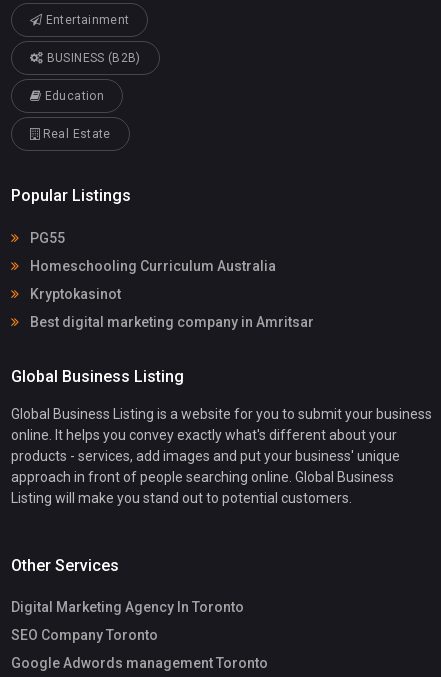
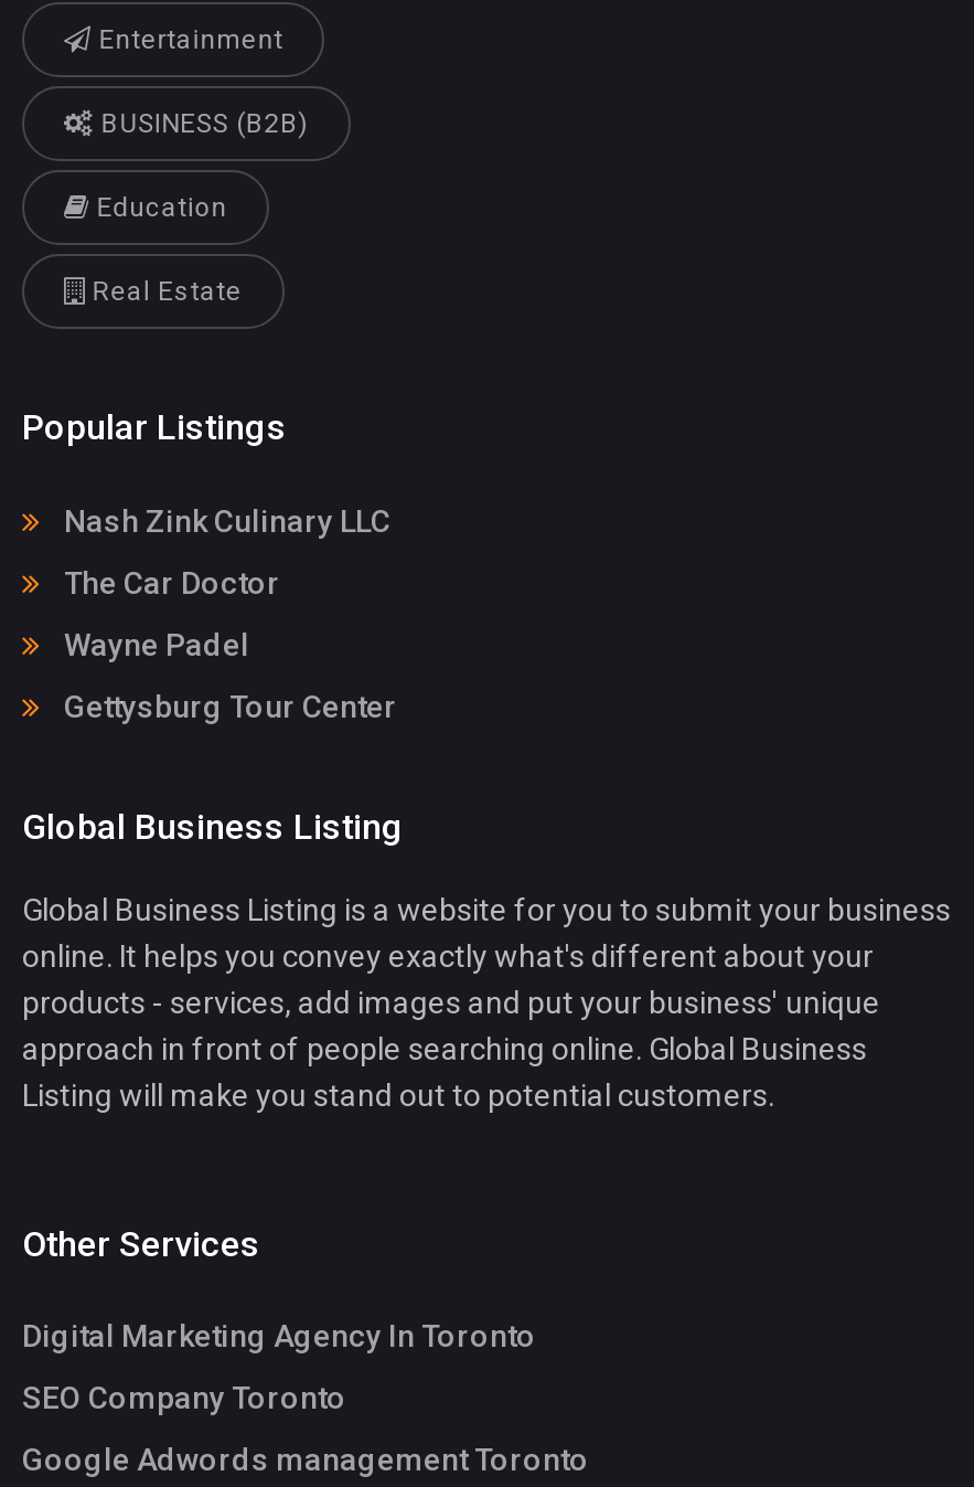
- PG55
+ Nash Zink Culinary LLC

- Homeschooling Curriculum Australia
+ The Car Doctor

- Kryptokasinot
+ Wayne Padel

- Best digital marketing company in Amritsar
+ Gettysburg Tour Center
